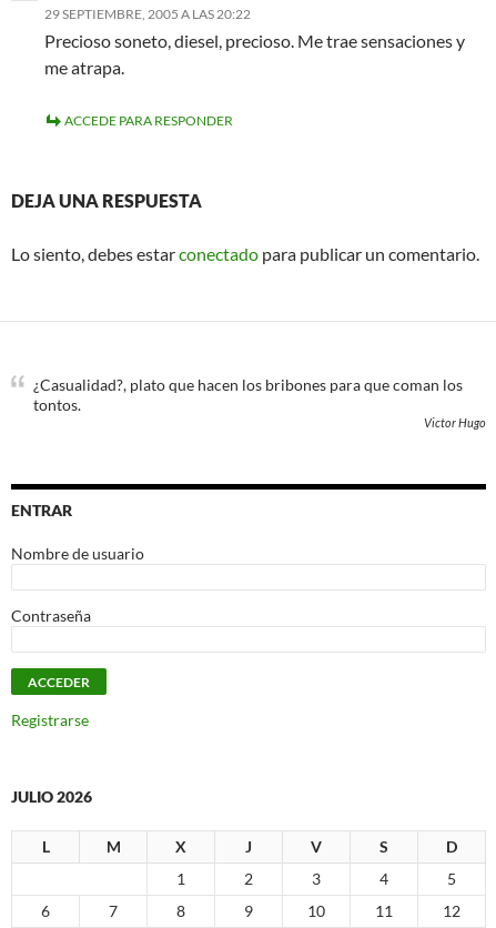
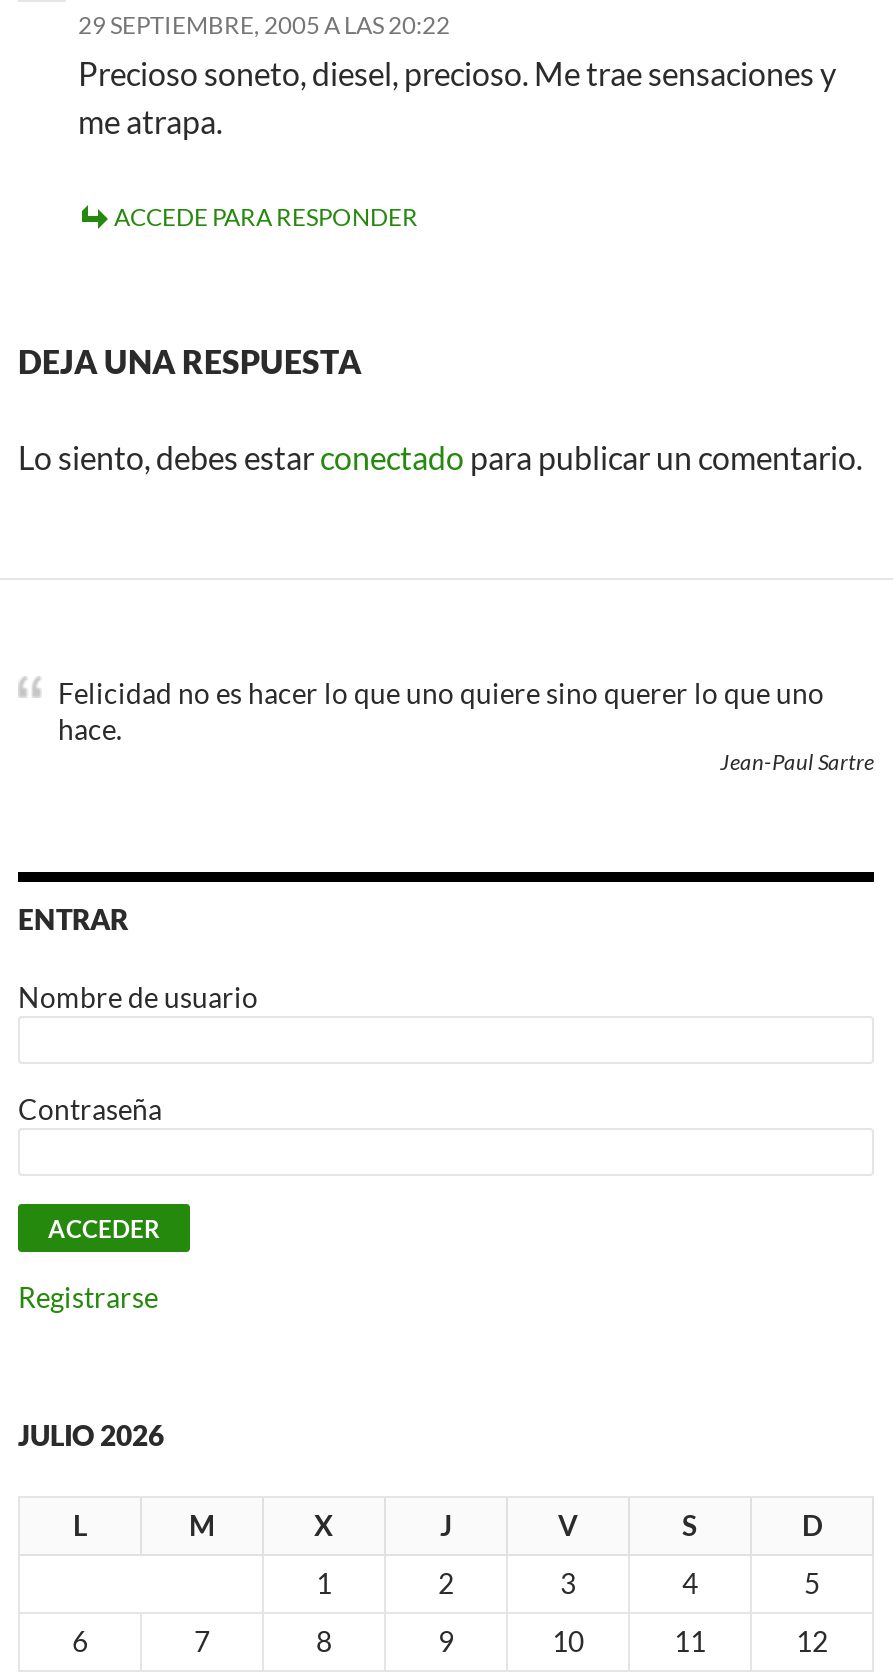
- ¿Casualidad?, plato que hacen los bribones para que coman los
- tontos.
- Victor Hugo
+ Felicidad no es hacer lo que uno quiere sino querer lo que uno
+ hace.
+ Jean-Paul Sartre
